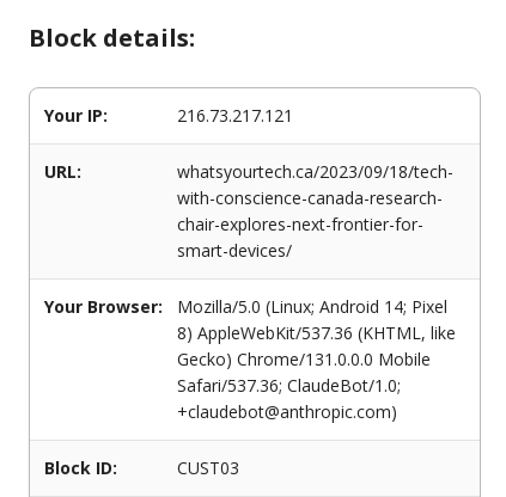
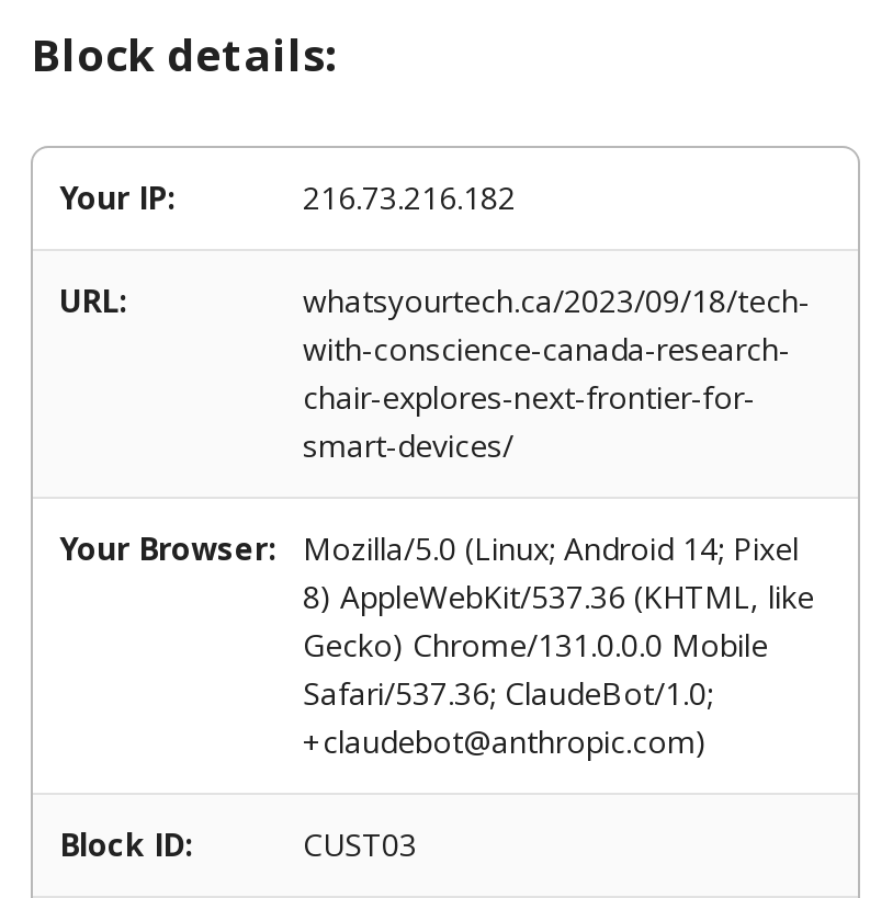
- 216.73.217.121
+ 216.73.216.182
